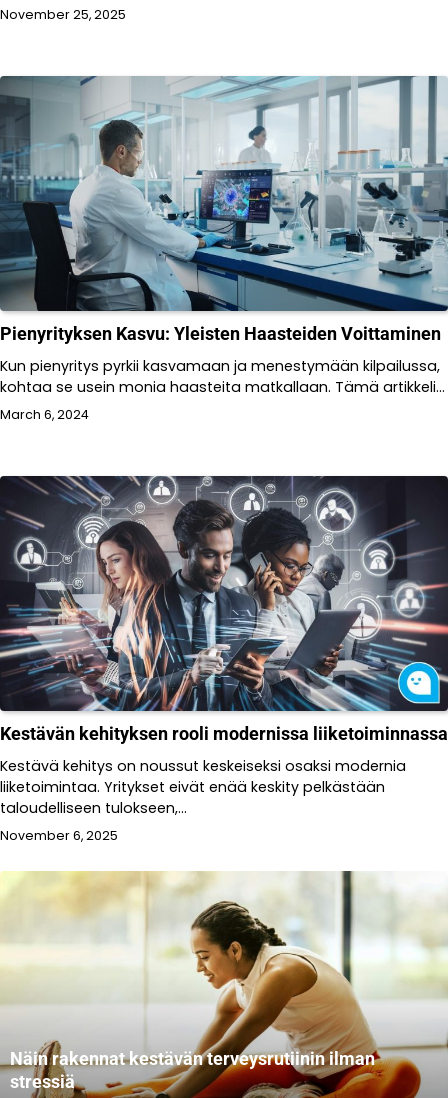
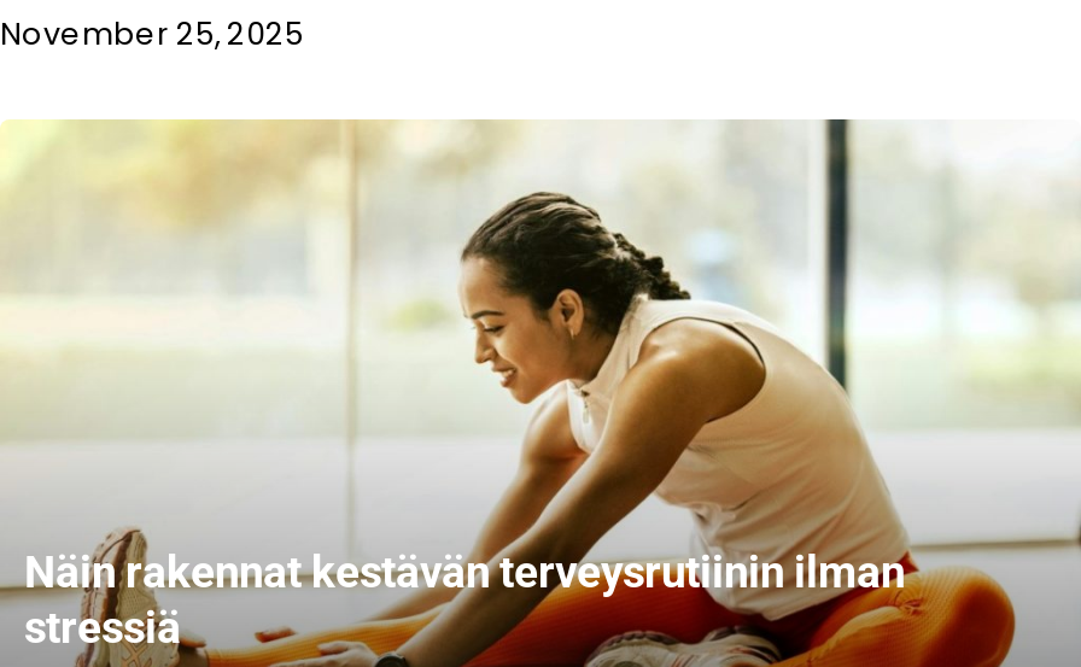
- [image]
- Pienyrityksen Kasvu: Yleisten Haasteiden Voittaminen
- Kun pienyritys pyrkii kasvamaan ja menestymään kilpailussa,
- kohtaa se usein monia haasteita matkallaan. Tämä artikkeli…
- March 6, 2024

- [image]
- Kestävän kehityksen rooli modernissa liiketoiminnassa
- Kestävä kehitys on noussut keskeiseksi osaksi modernia
- liiketoimintaa. Yritykset eivät enää keskity pelkästään
- taloudelliseen tulokseen,…
- November 6, 2025
